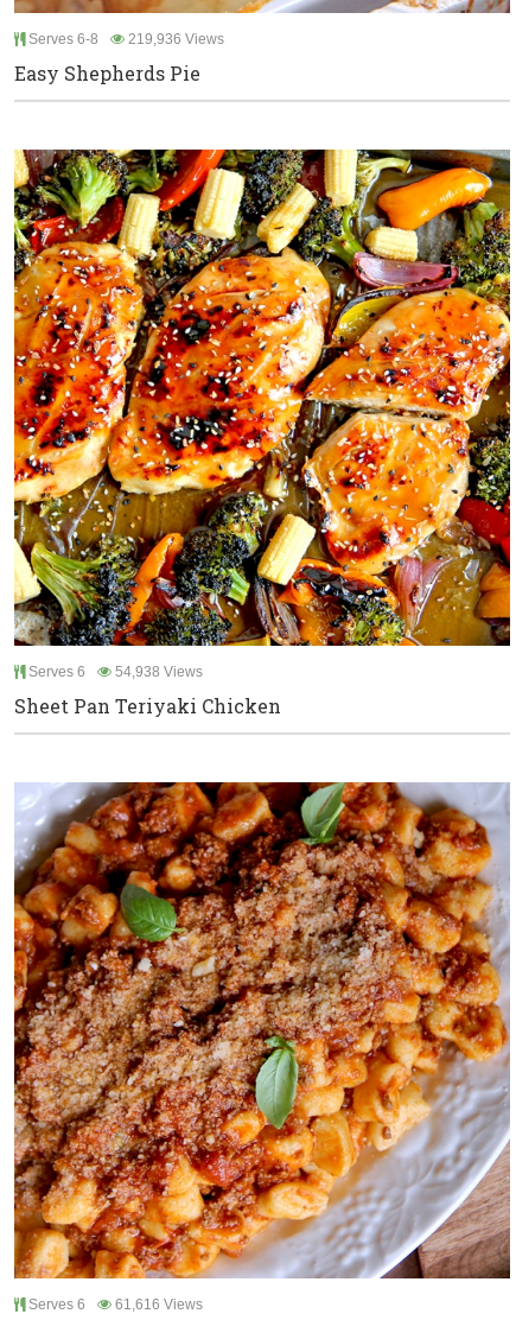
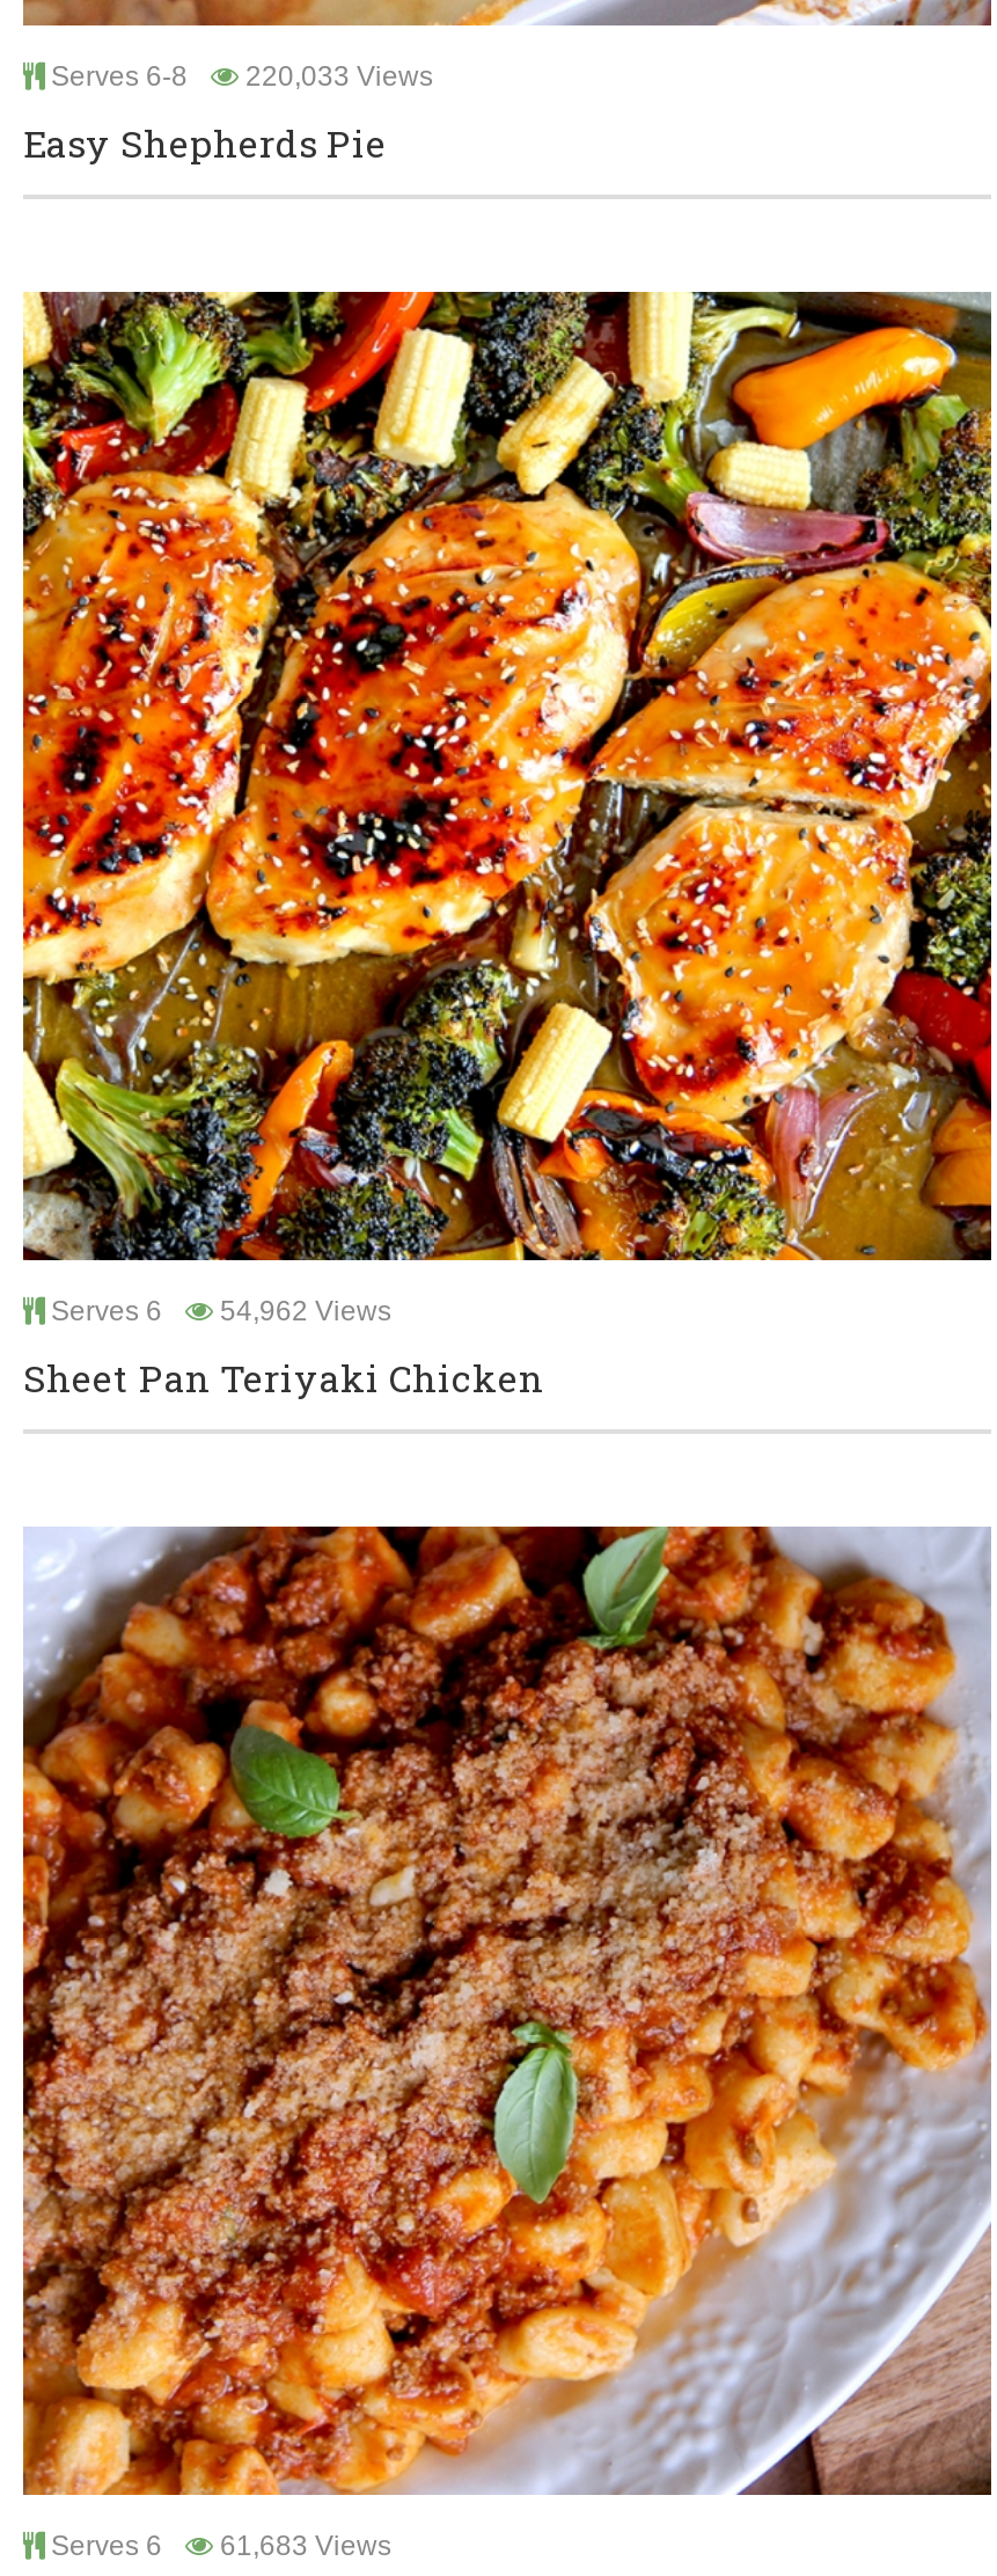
- Serves 6-8 219,936 Views
+ Serves 6-8 220,033 Views

- Serves 6 54,938 Views
+ Serves 6 54,962 Views

- Serves 6 61,616 Views
+ Serves 6 61,683 Views
